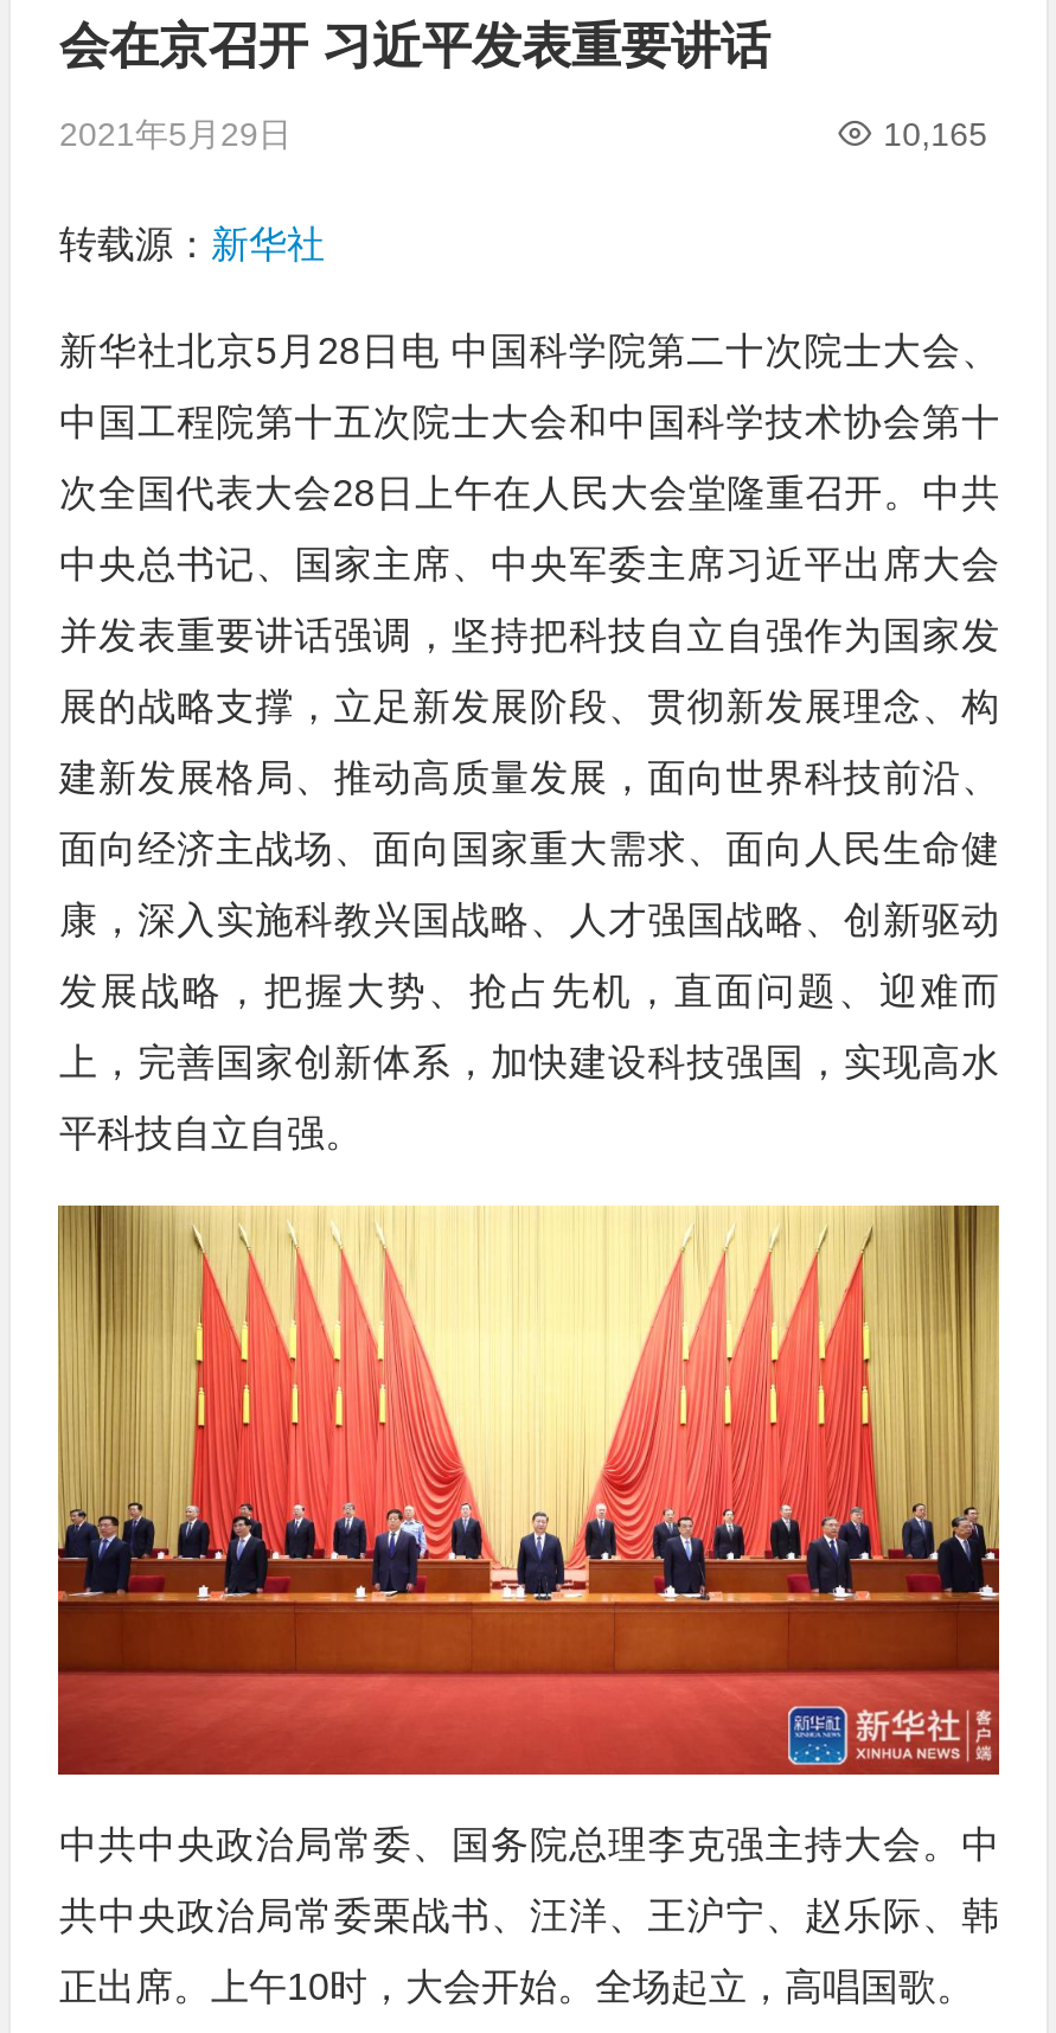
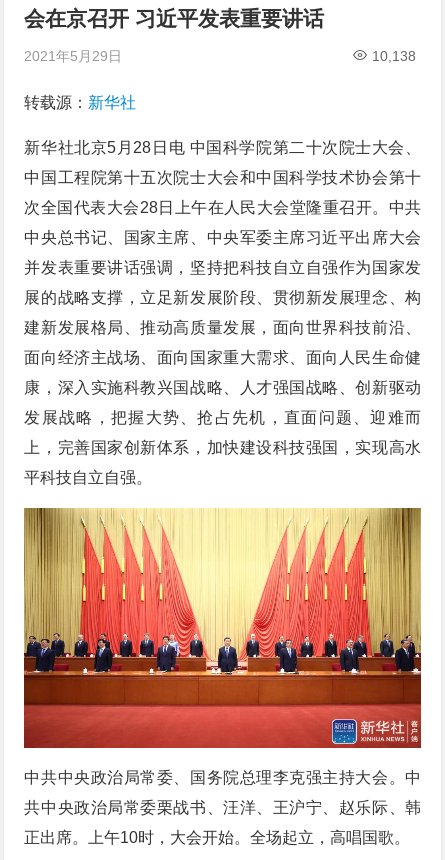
- 10,165
+ 10,138
